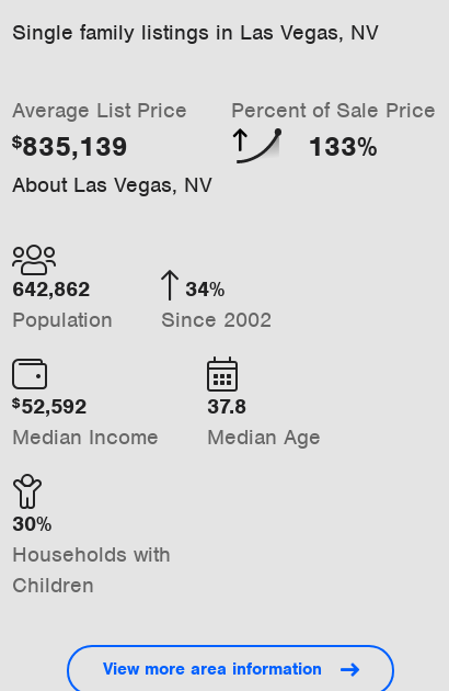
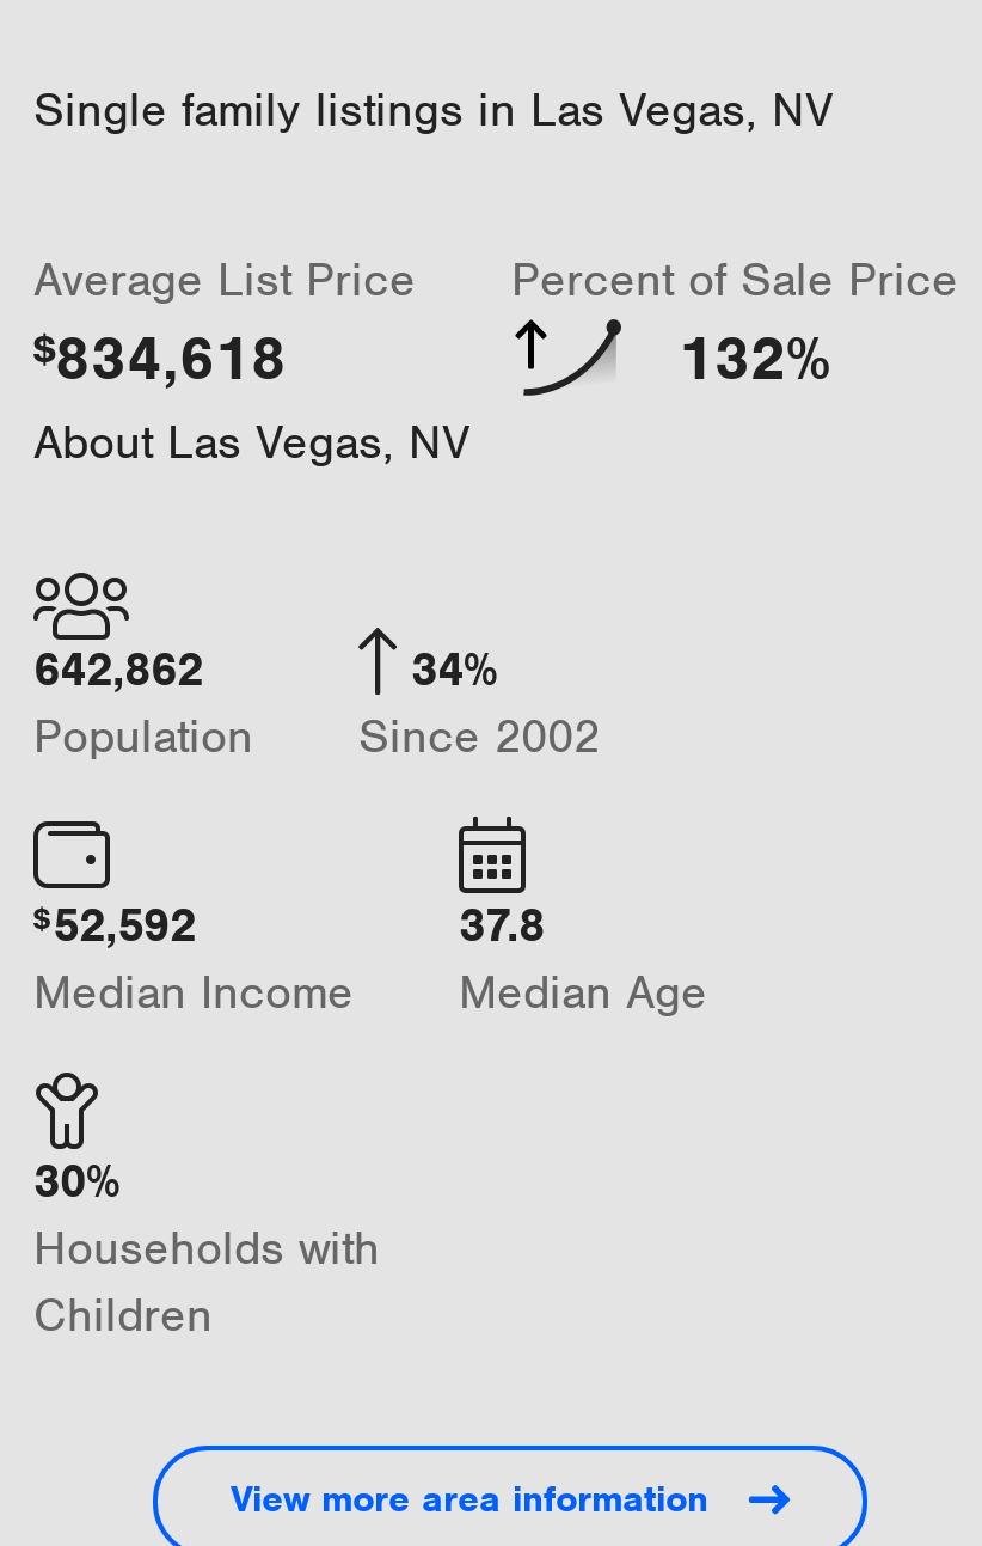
- $835,139
+ $834,618

- 133%
+ 132%
